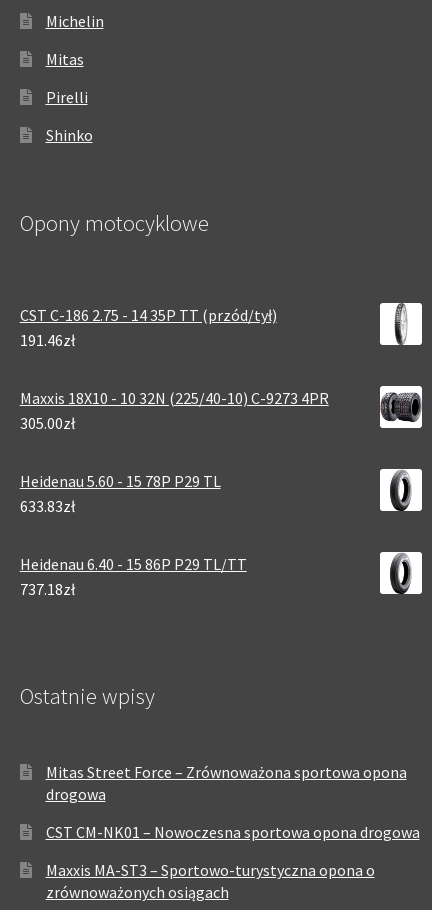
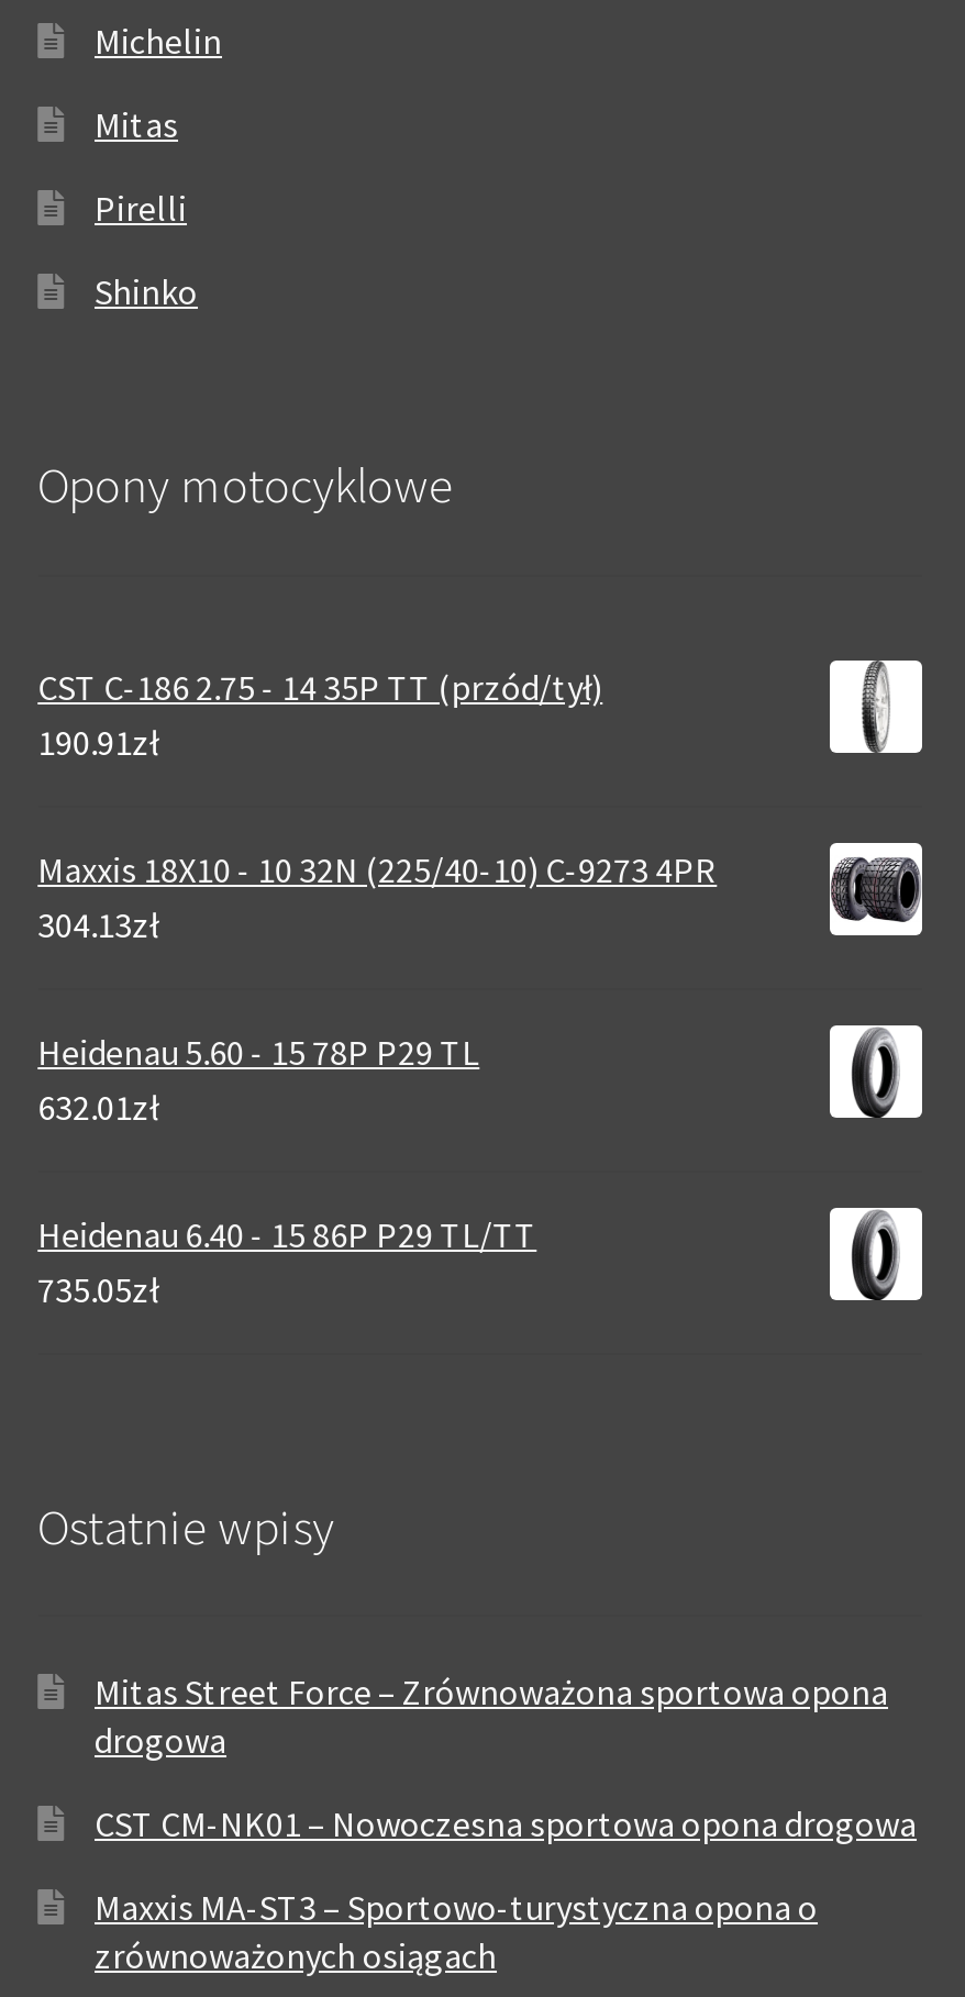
- 191.46zł
+ 190.91zł

- 305.00zł
+ 304.13zł

- 633.83zł
+ 632.01zł

- 737.18zł
+ 735.05zł
